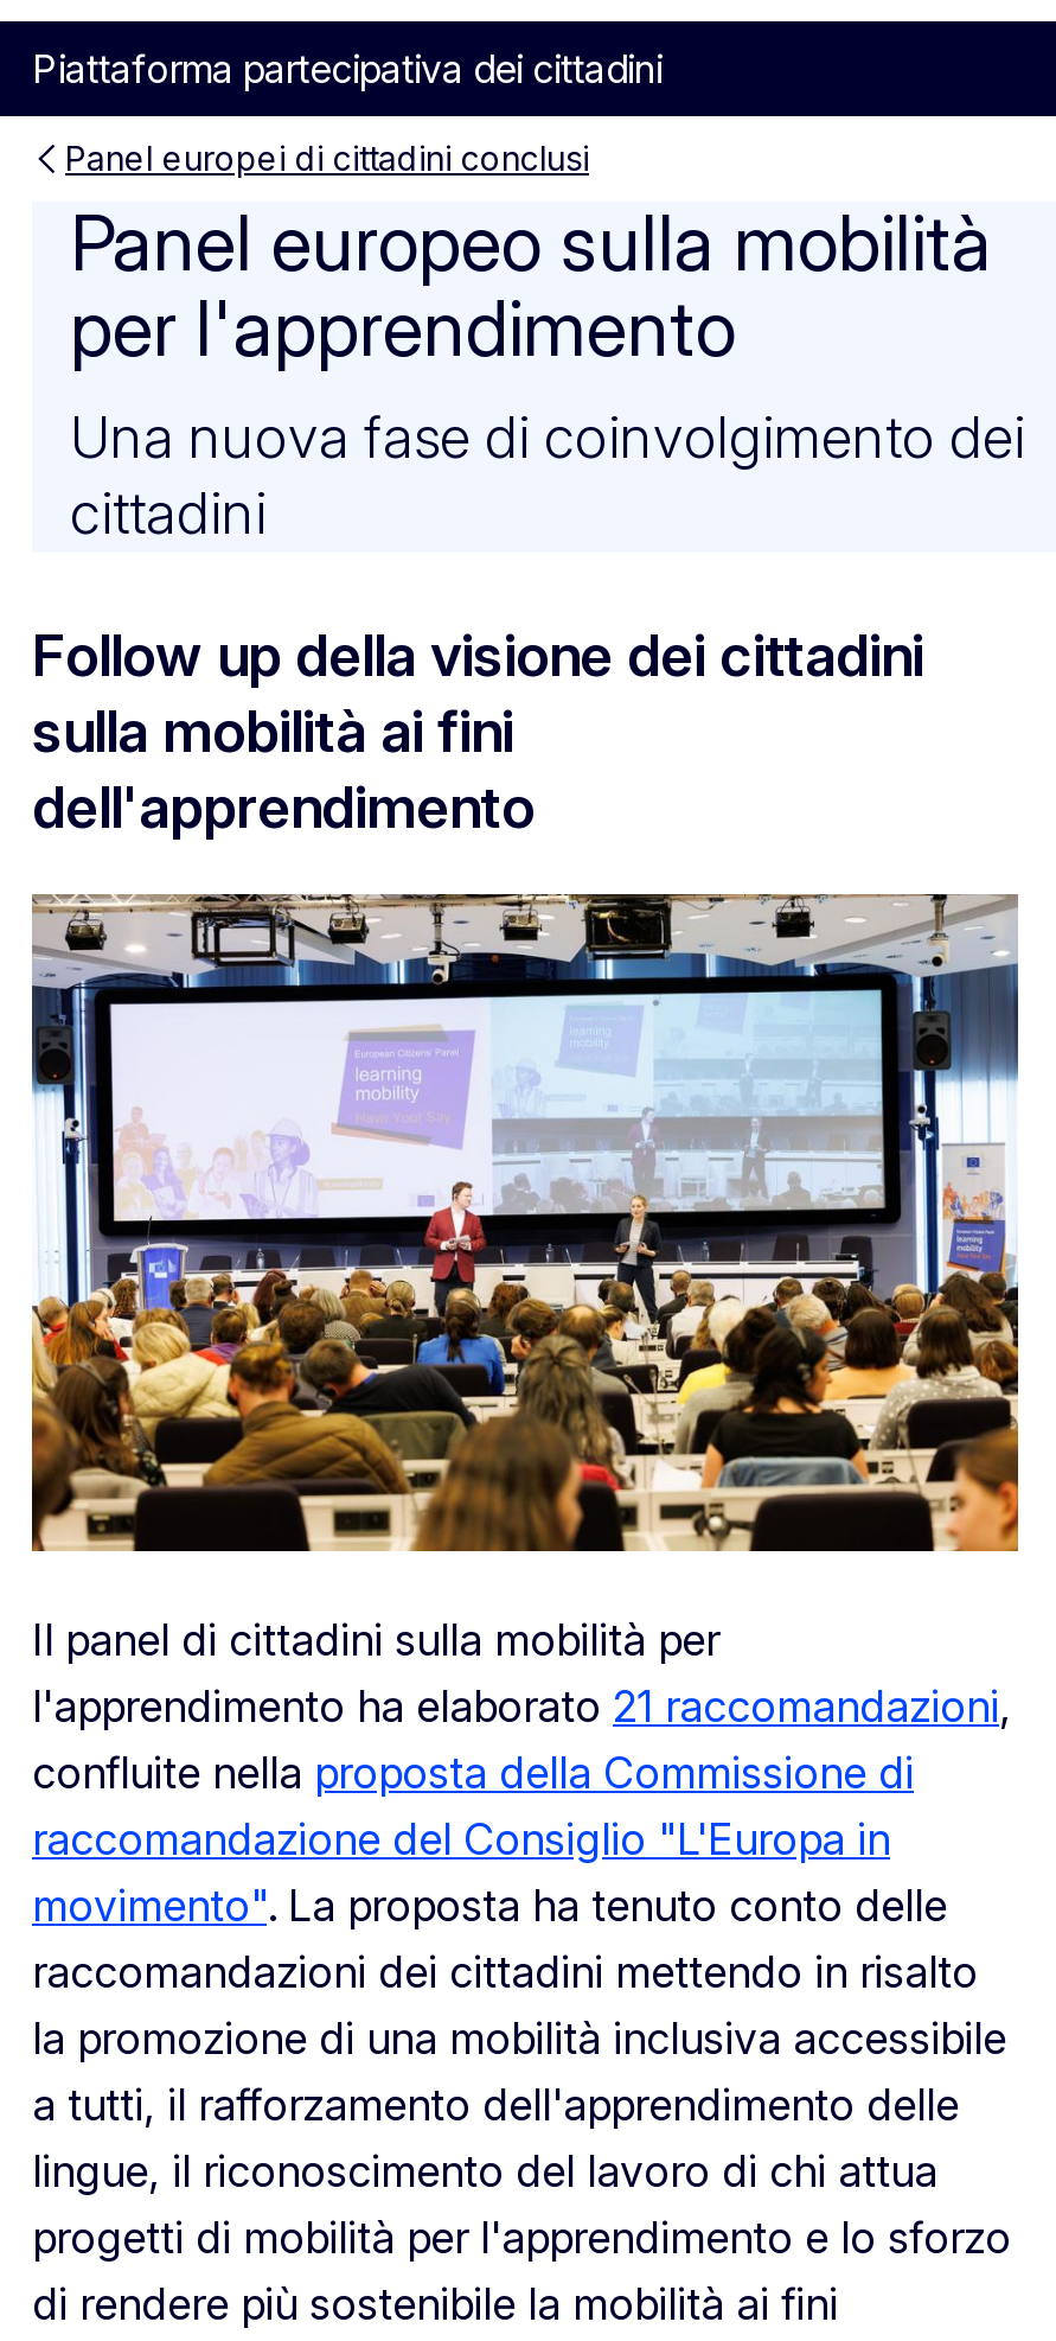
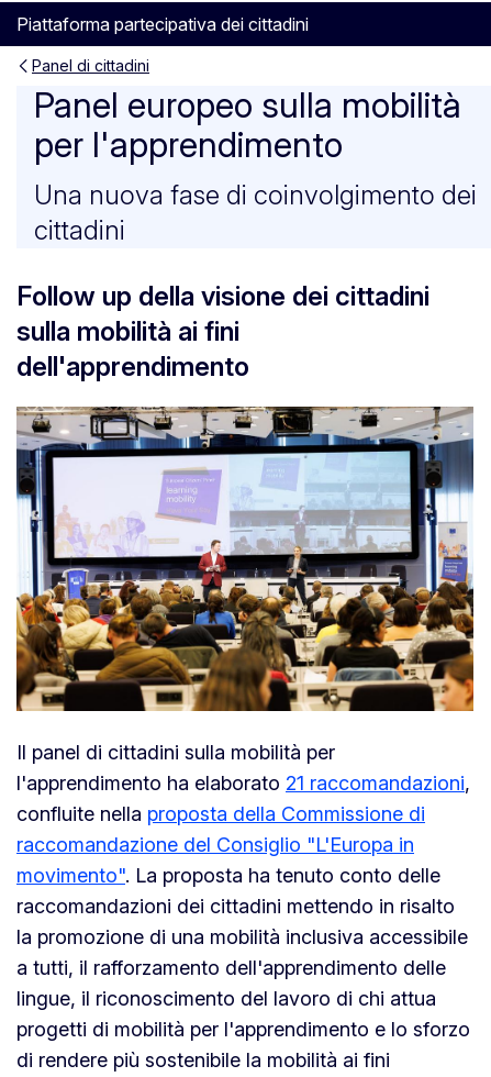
- Panel europei di cittadini conclusi
+ Panel di cittadini
